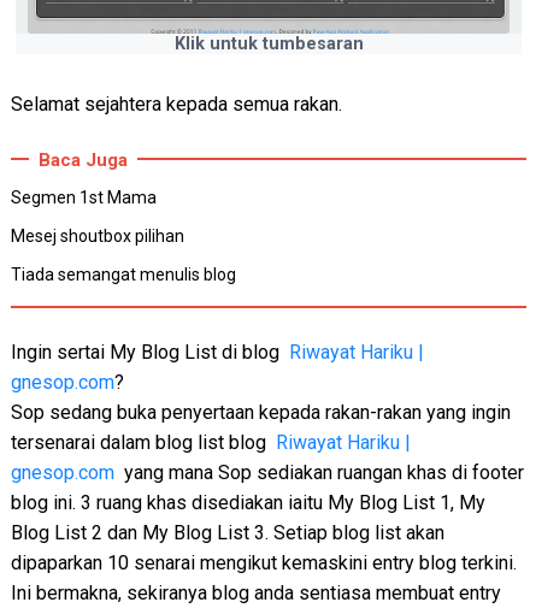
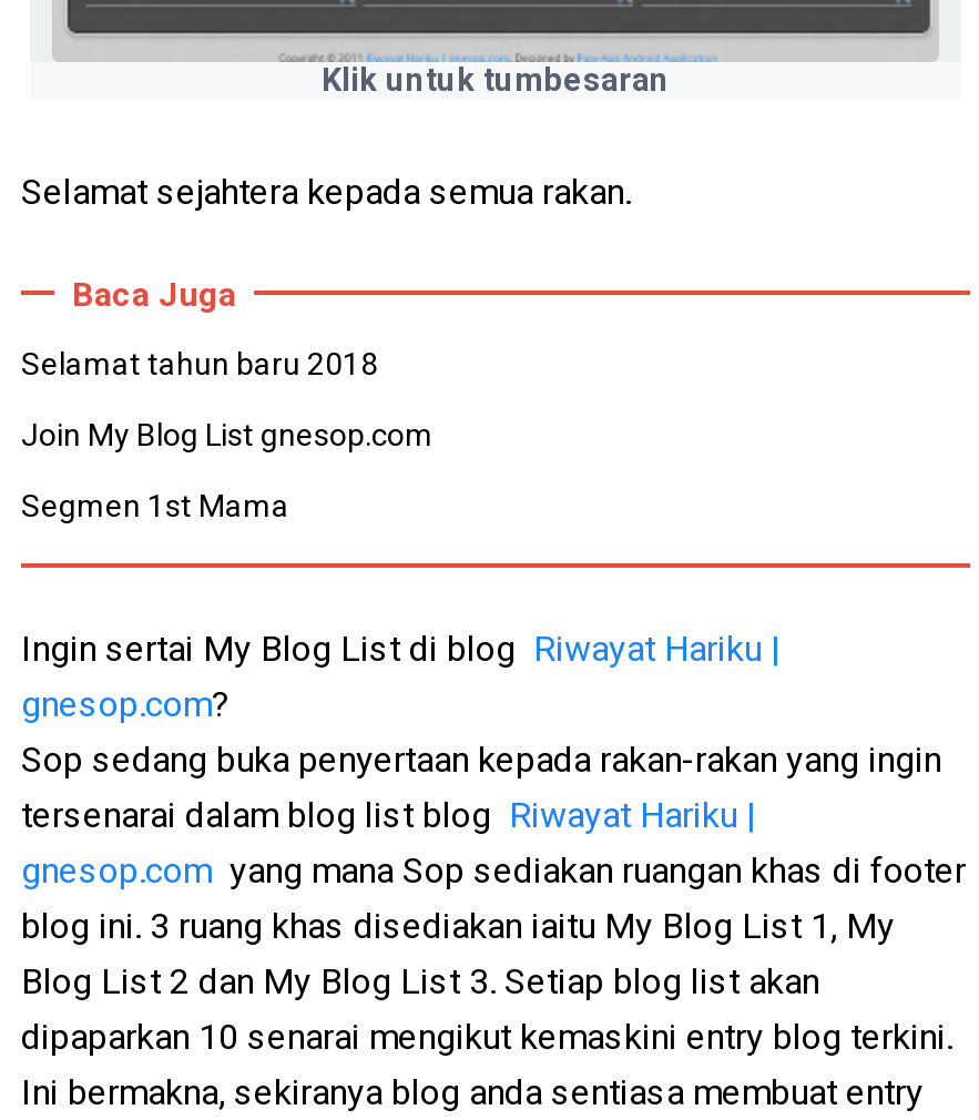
+ Selamat tahun baru 2018
+ Join My Blog List gnesop.com

moved down: Segmen 1st Mama

- Mesej shoutbox pilihan
- Tiada semangat menulis blog
